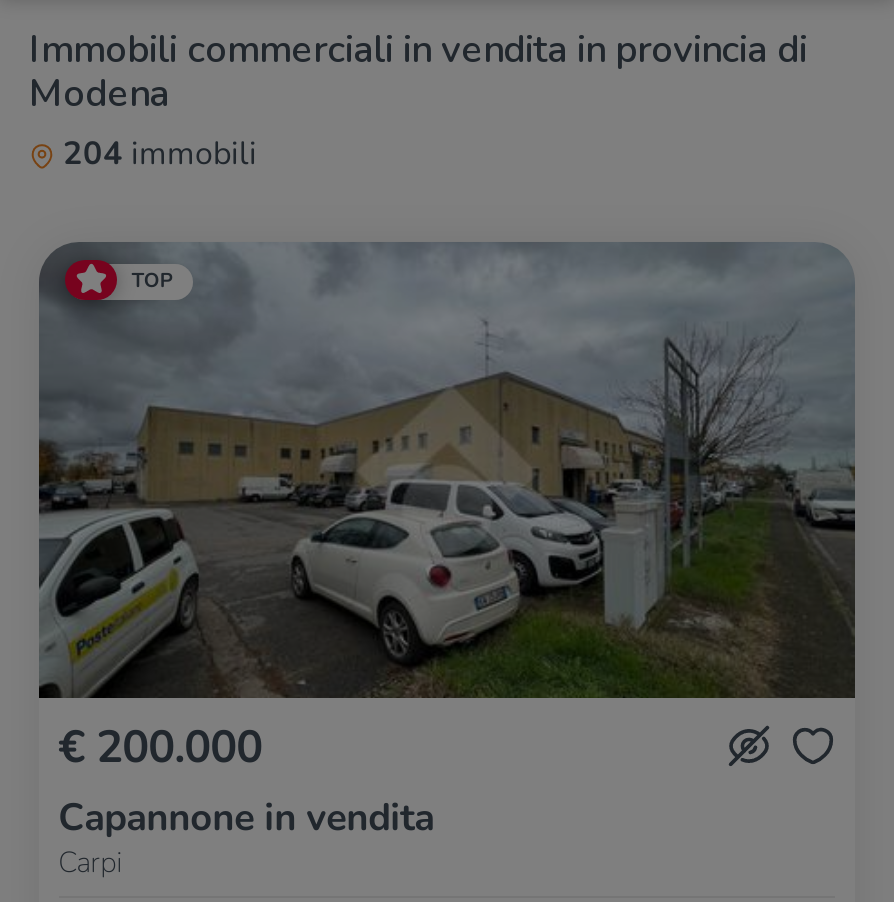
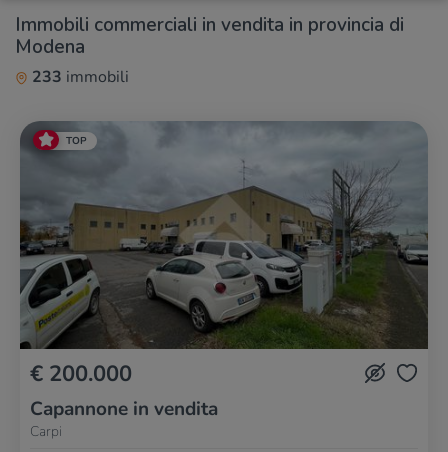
- 204 immobili
+ 233 immobili
